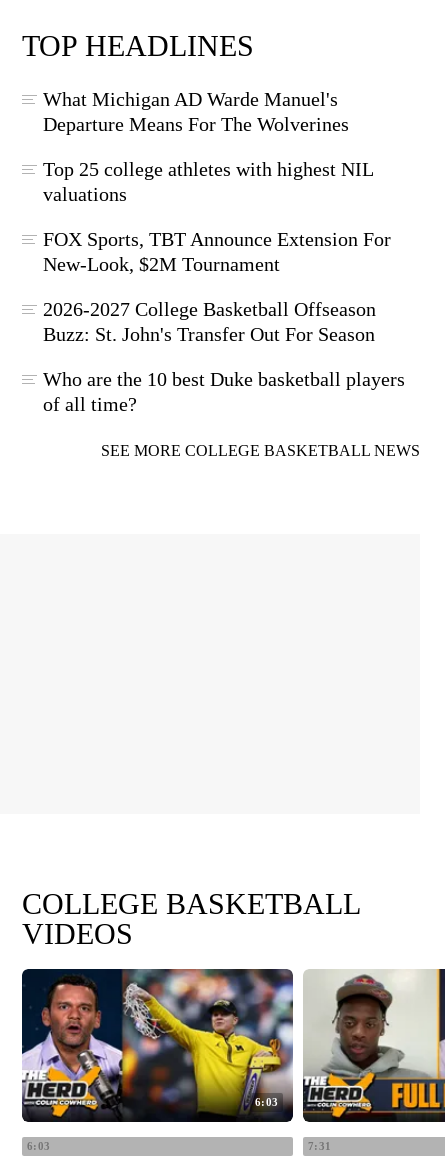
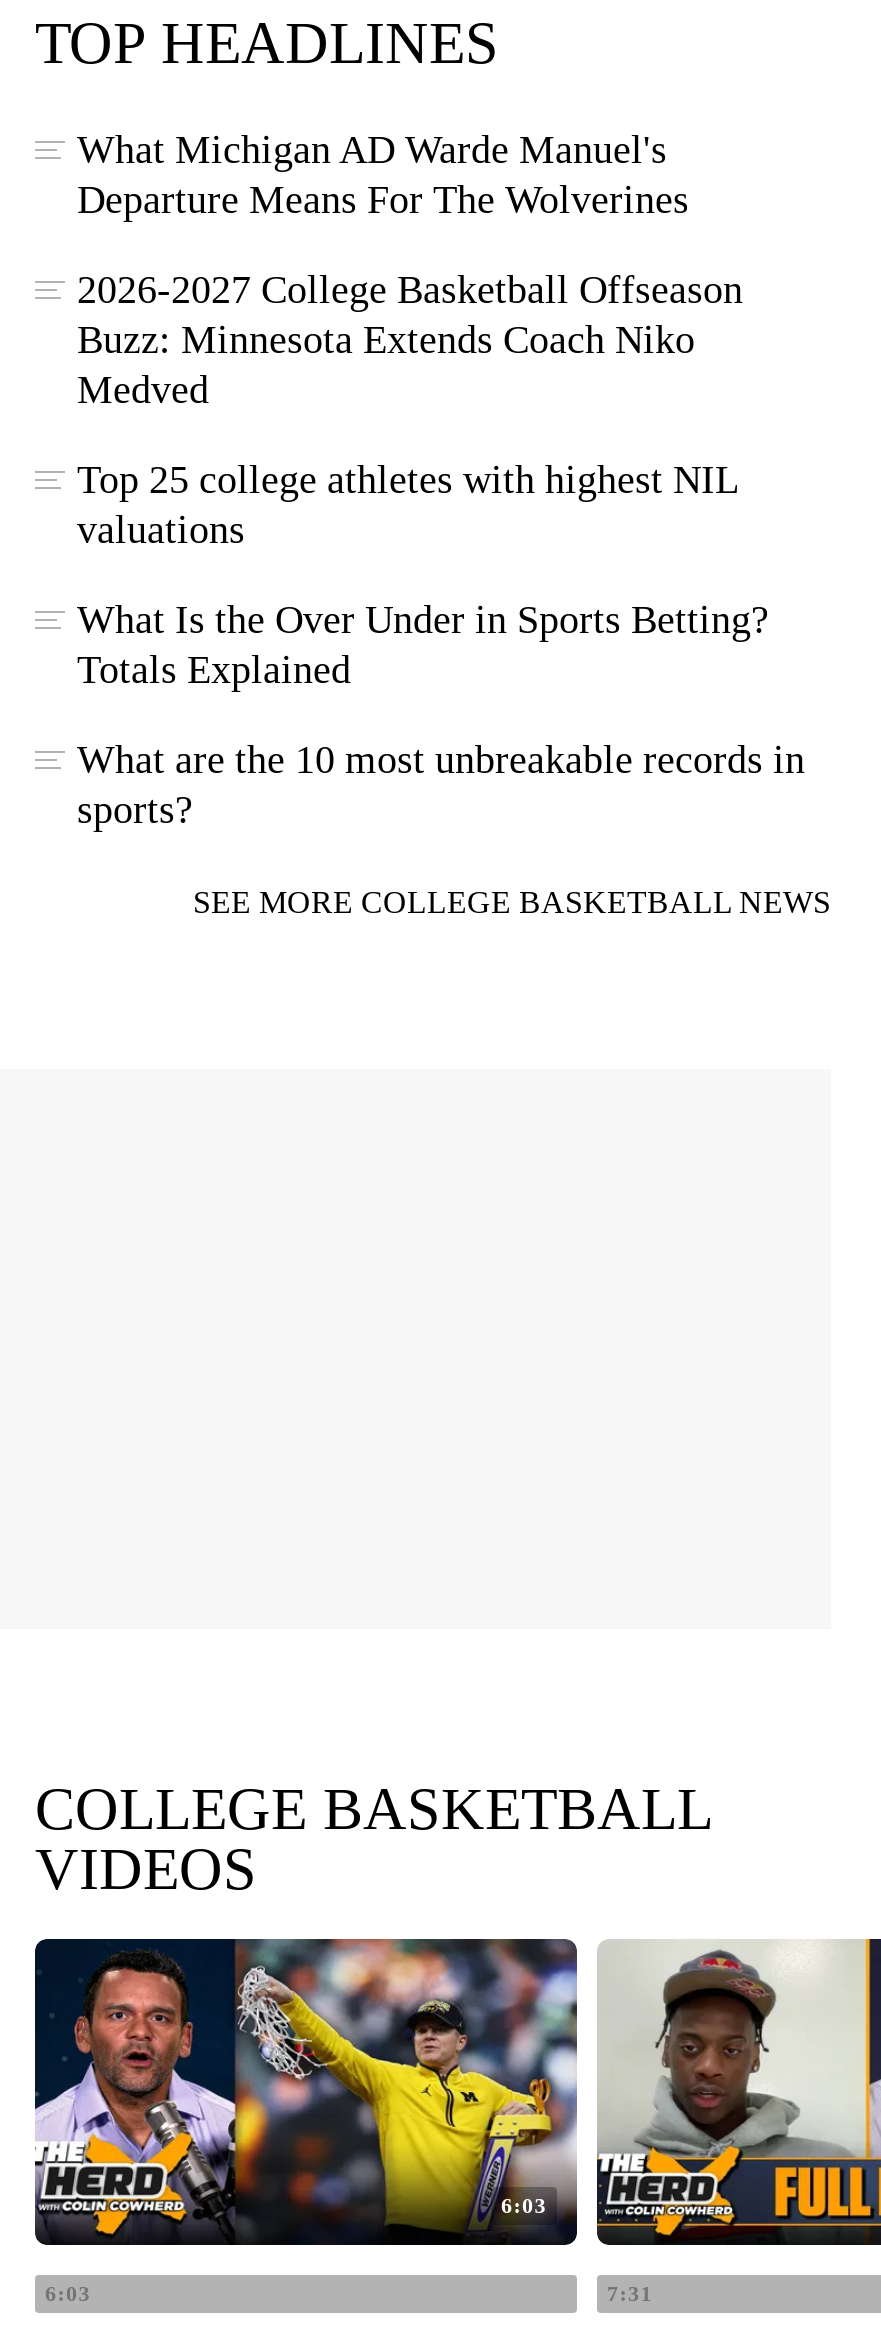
+ Buzz: Minnesota Extends Coach Niko
+ Medved

moved down: Top 25 college athletes with highest NIL | valuations

- FOX Sports, TBT Announce Extension For
- New-Look, $2M Tournament
- Buzz: St. John's Transfer Out For Season
- Who are the 10 best Duke basketball players
- of all time?
+ What Is the Over Under in Sports Betting?
+ Totals Explained
+ What are the 10 most unbreakable records in
+ sports?

moved up: 2026-2027 College Basketball Offseason
